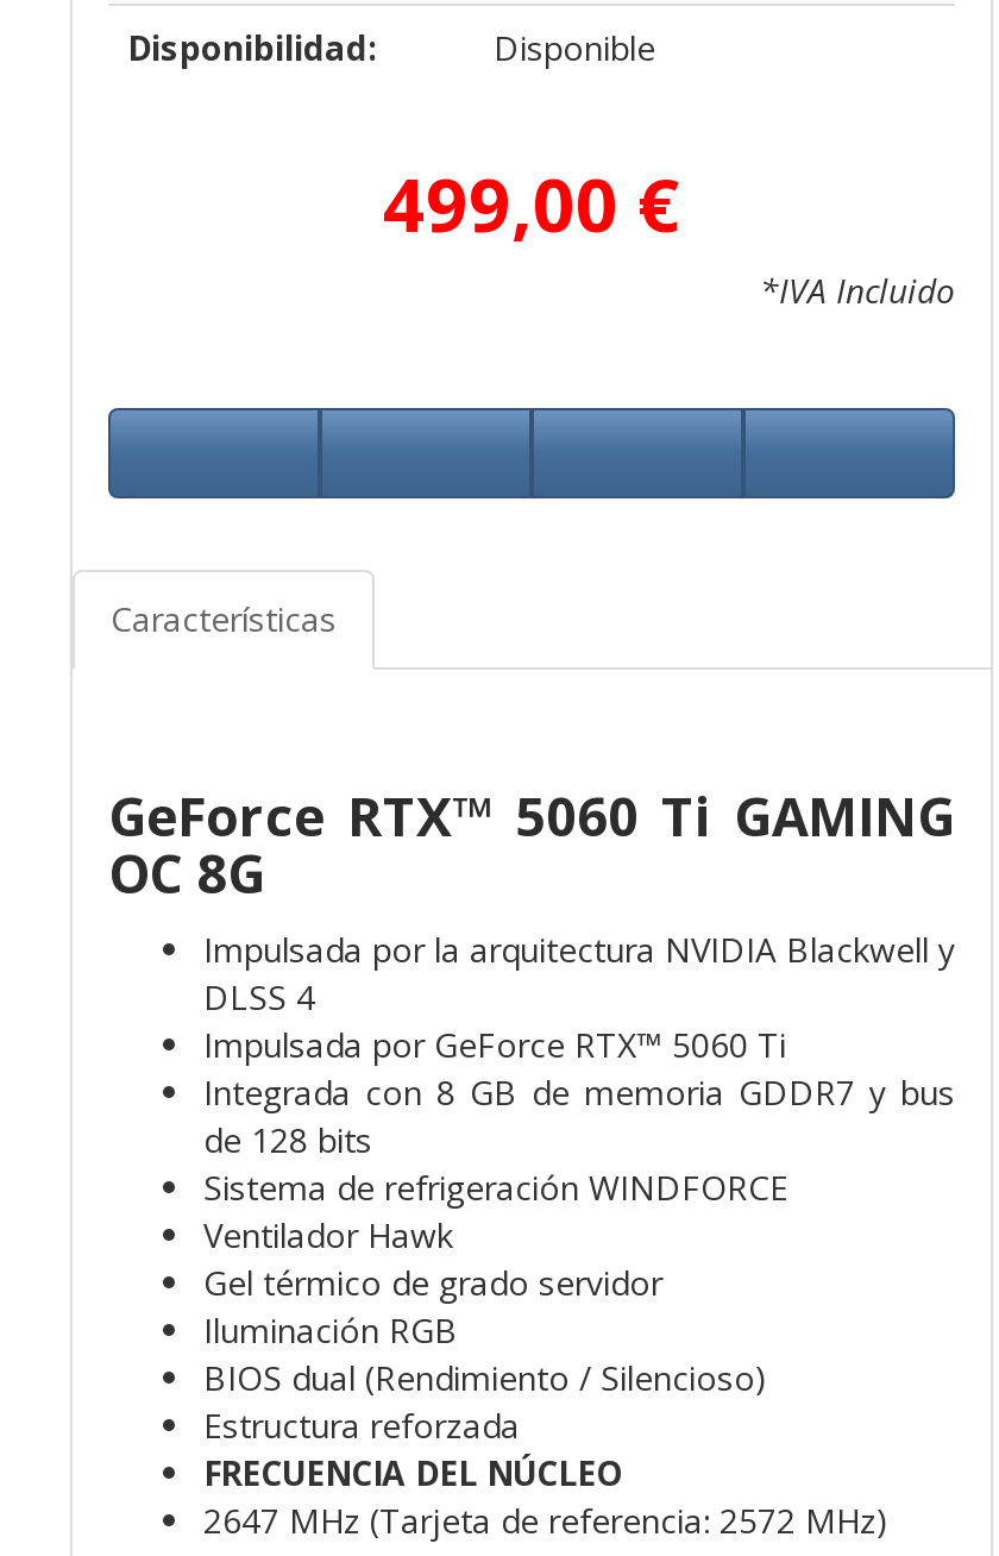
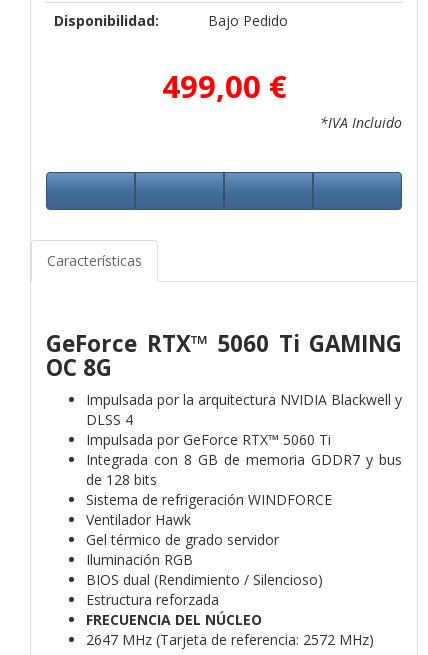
- Disponible
+ Bajo Pedido
